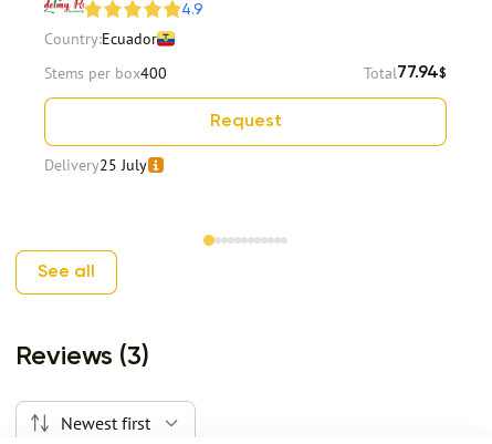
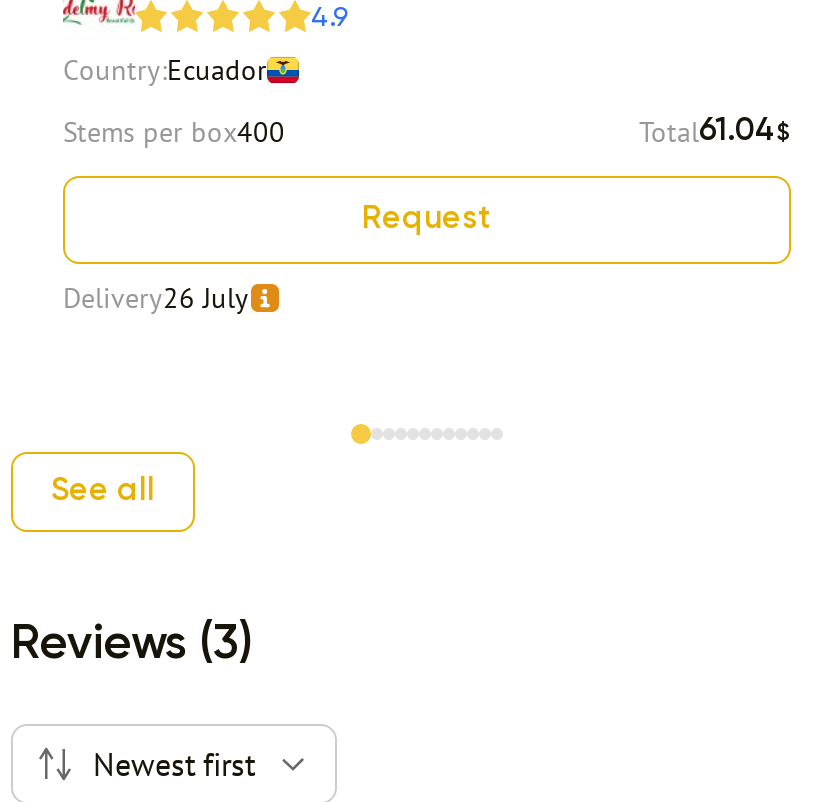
- Total77.94$
+ Total61.04$

- Delivery25 July
+ Delivery26 July
